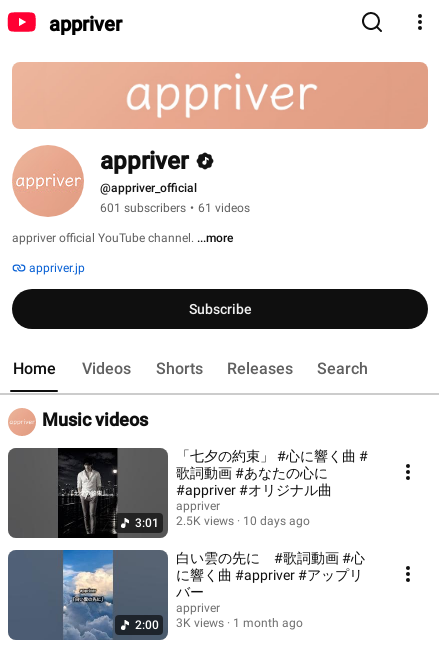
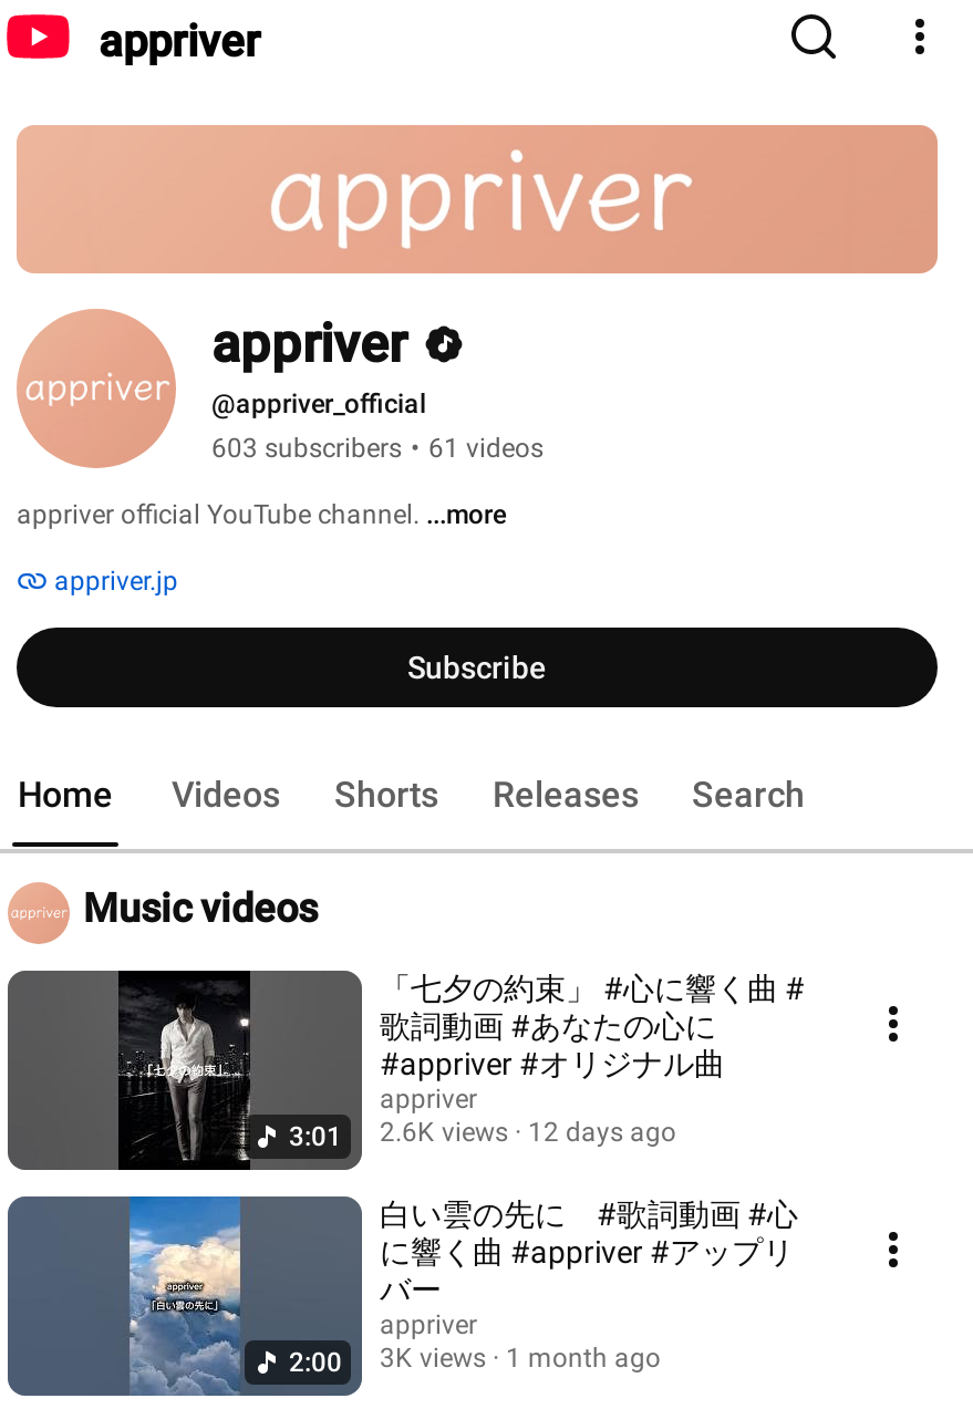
- 601 subscribers • 61 videos
+ 603 subscribers • 61 videos

- 2.5K views
+ 2.6K views

- 10 days ago
+ 12 days ago
